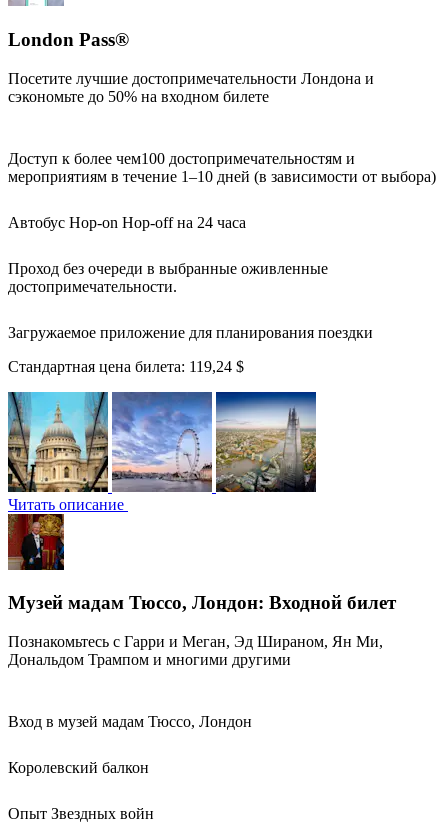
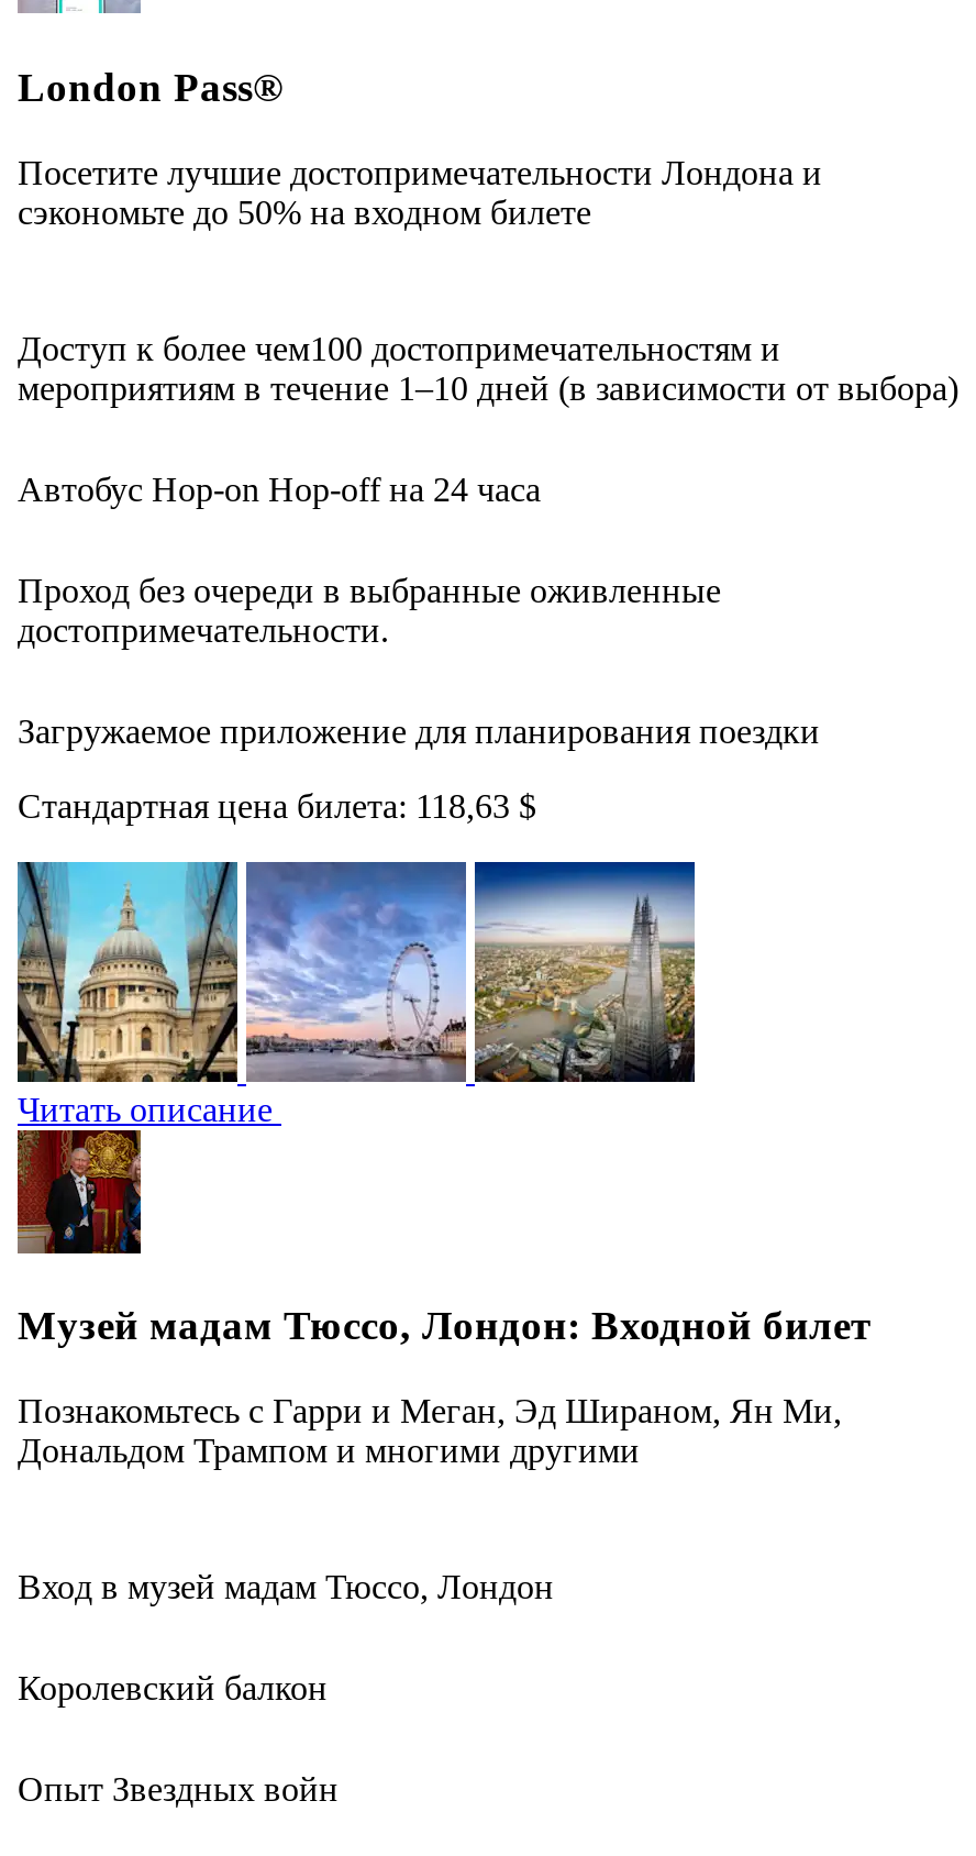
- Стандартная цена билета: 119,24 $
+ Стандартная цена билета: 118,63 $
